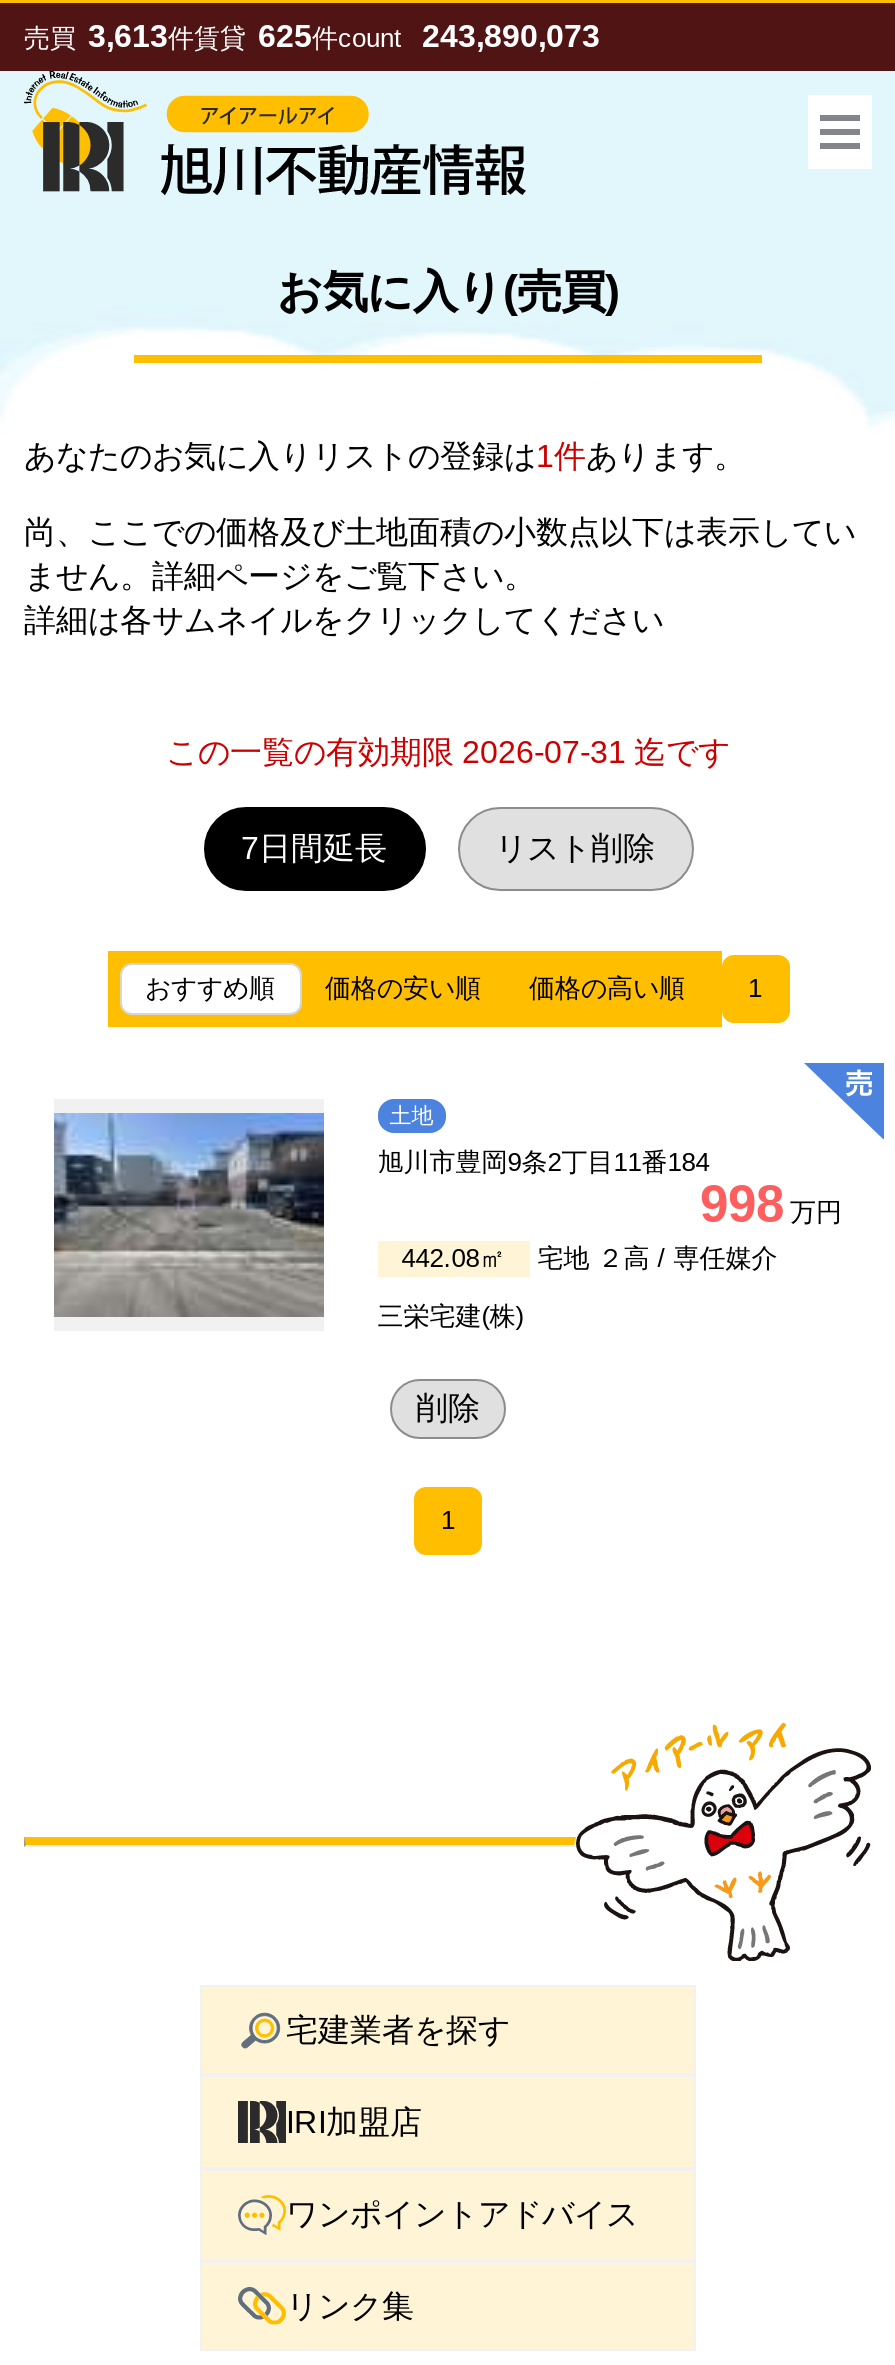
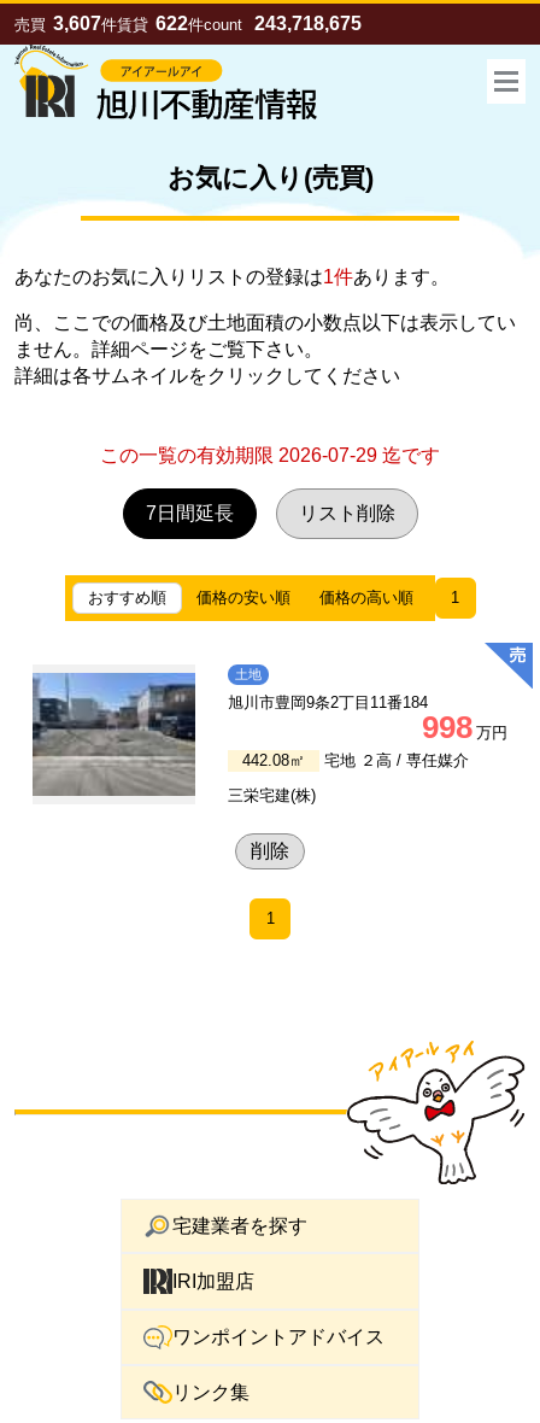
- 売買 3,613件賃貸 625件count 243,890,073
+ 売買 3,607件賃貸 622件count 243,718,675

- この一覧の有効期限 2026-07-31 迄です
+ この一覧の有効期限 2026-07-29 迄です
